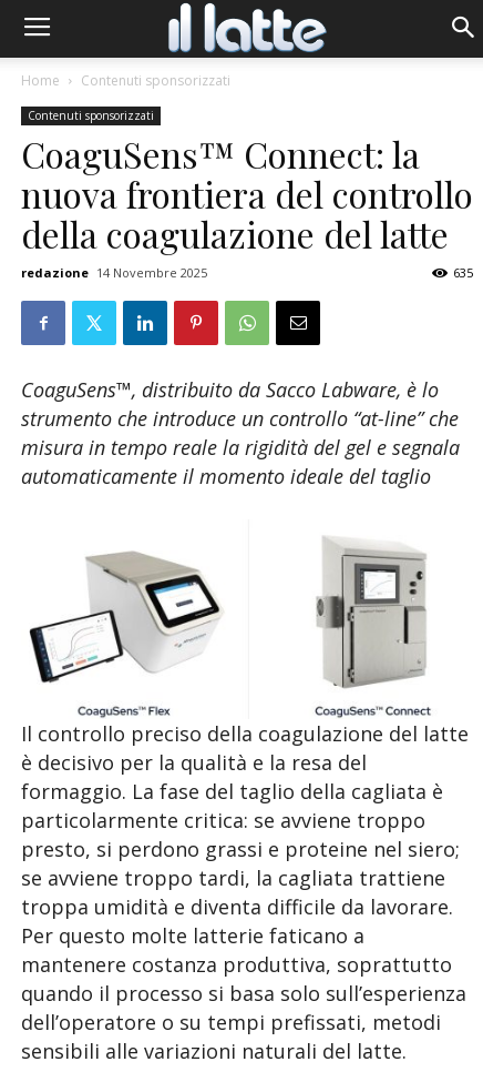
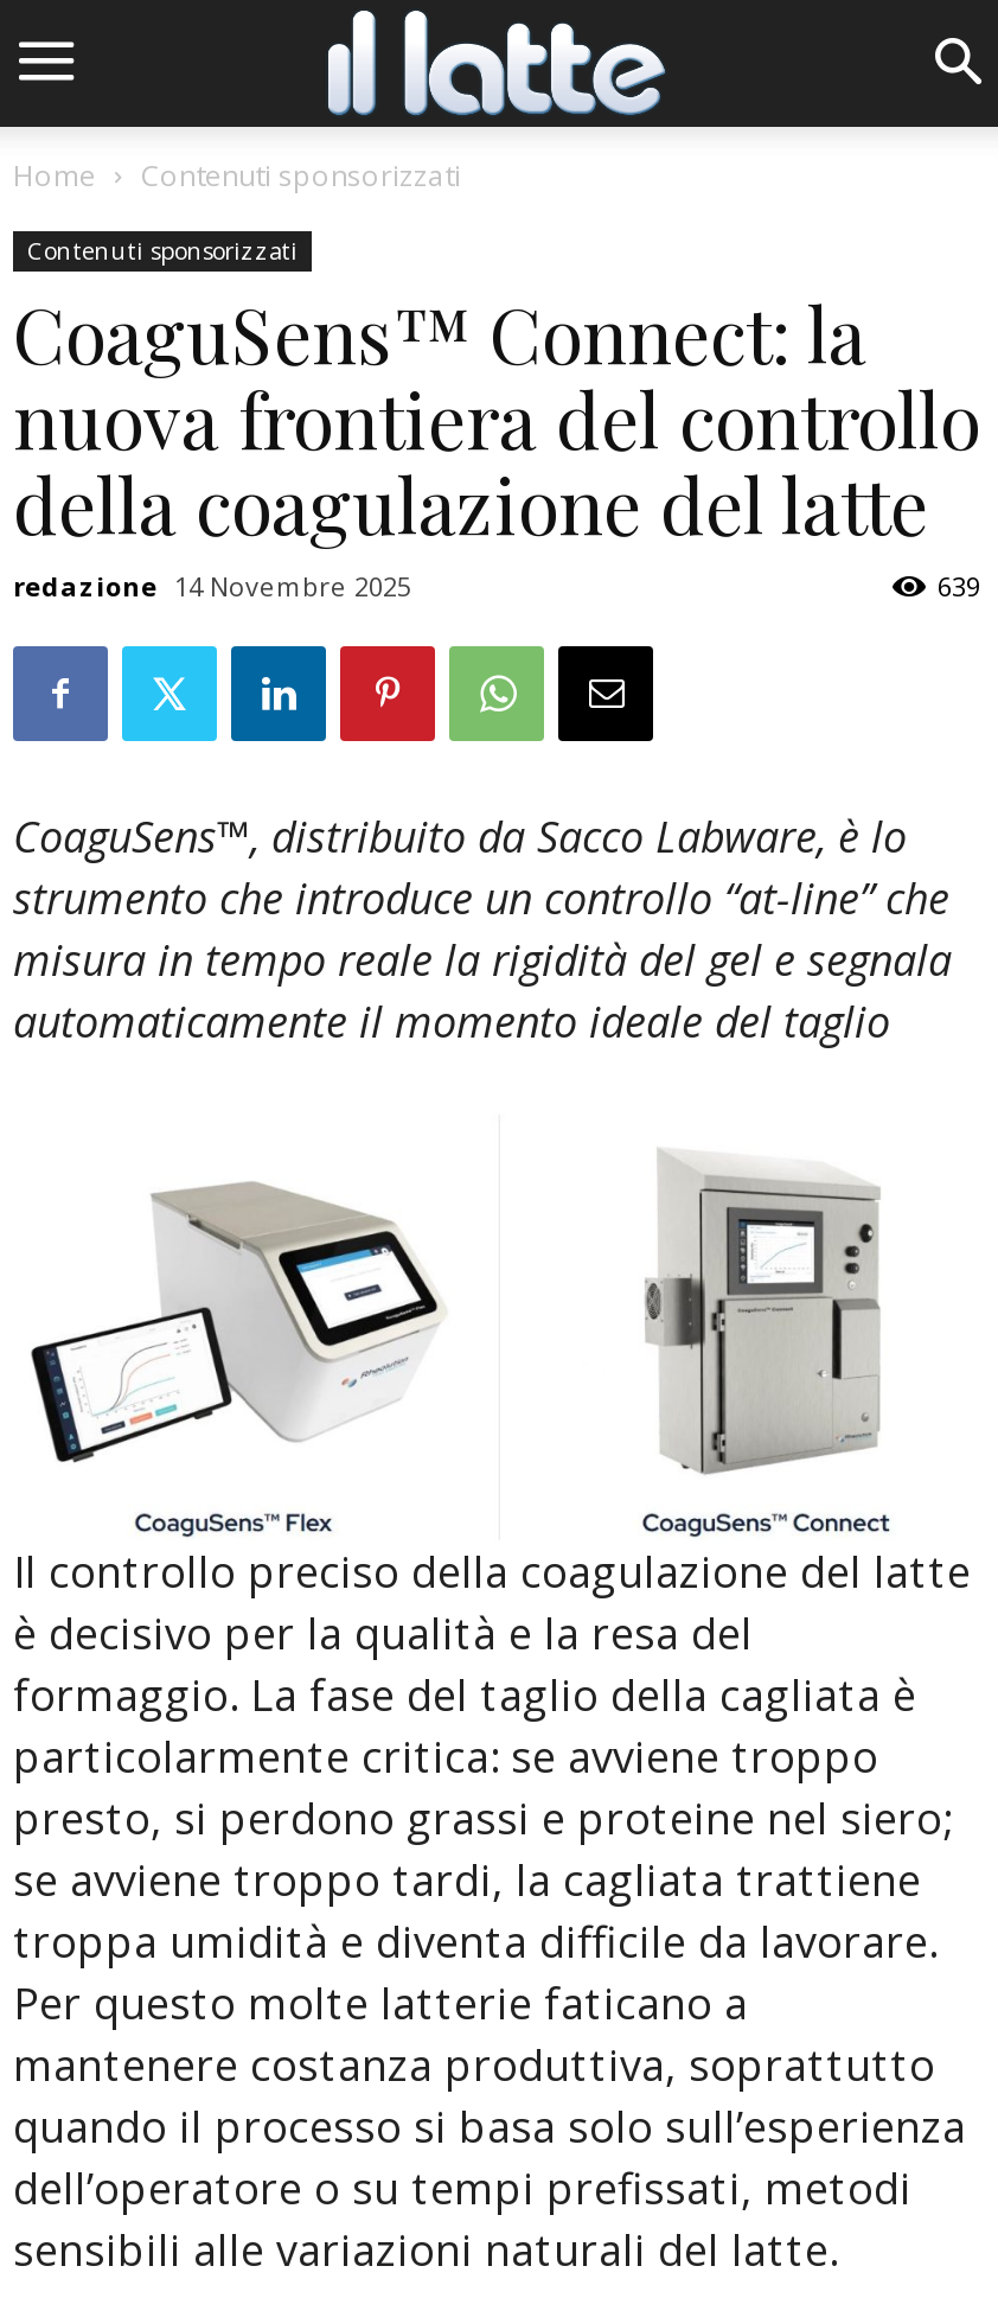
- 635
+ 639
